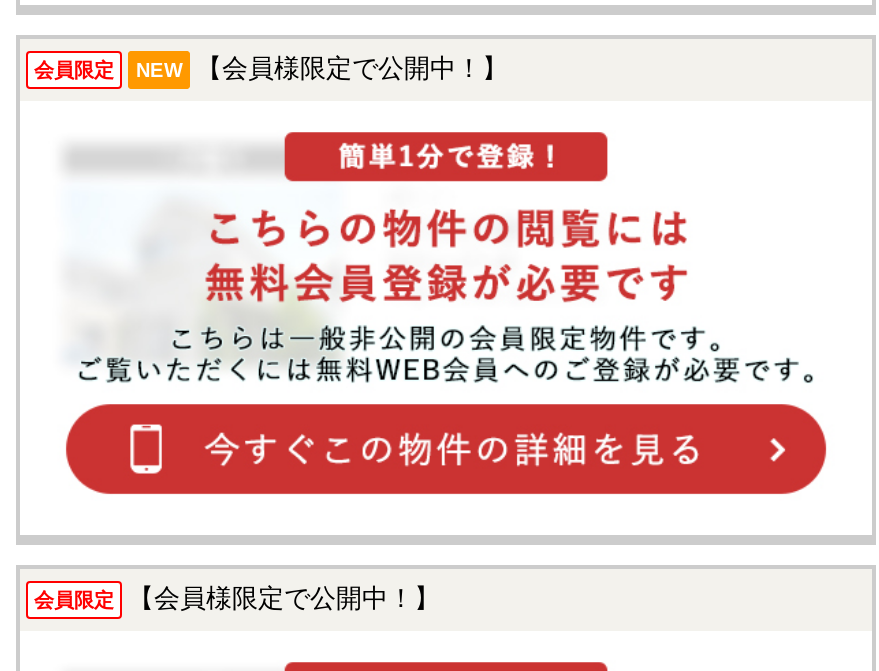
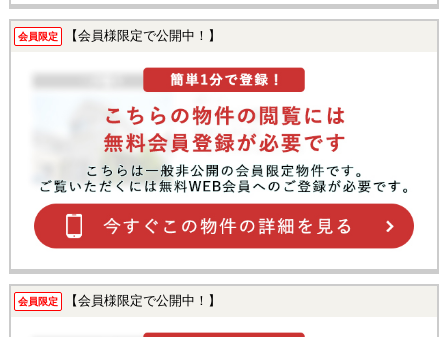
- NEW
